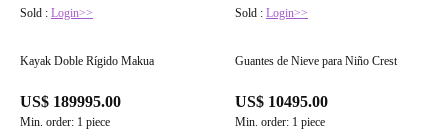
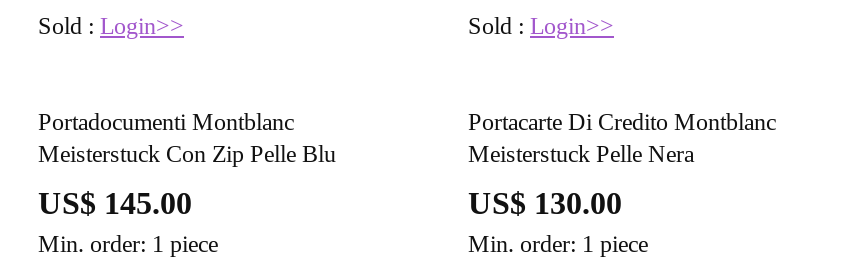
- Kayak Doble Rígido Makua
+ Portadocumenti Montblanc
+ Meisterstuck Con Zip Pelle Blu

- Guantes de Nieve para Niño Crest
+ Portacarte Di Credito Montblanc
+ Meisterstuck Pelle Nera

- US$ 189995.00
+ US$ 145.00

- US$ 10495.00
+ US$ 130.00
